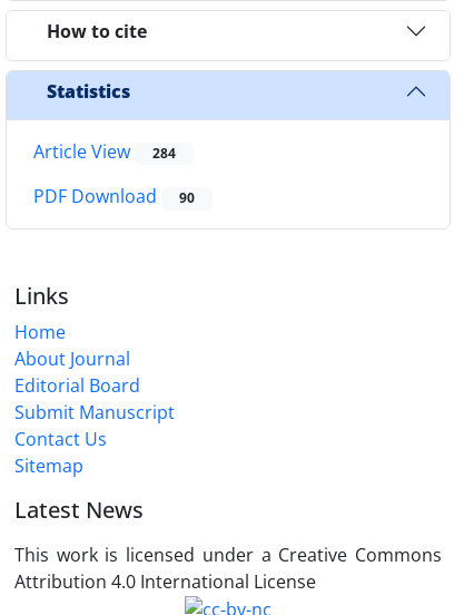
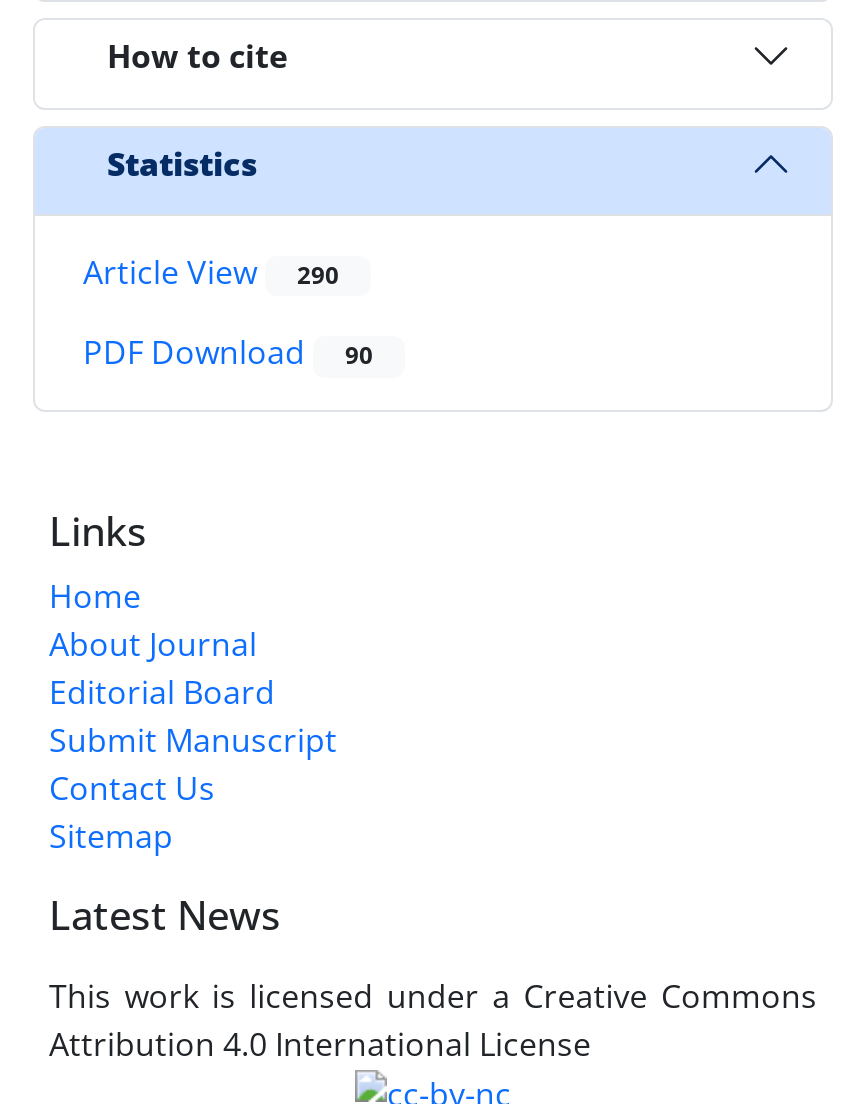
- Article View 284
+ Article View 290
